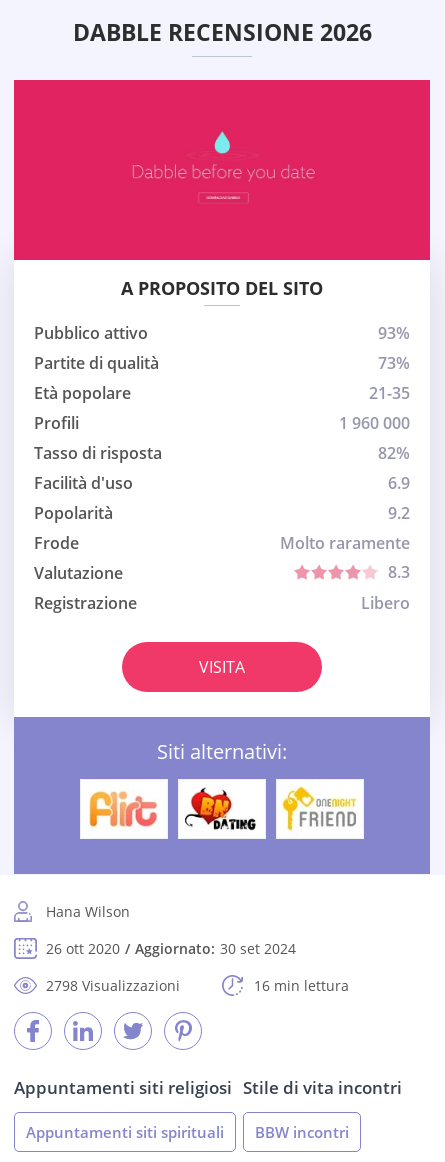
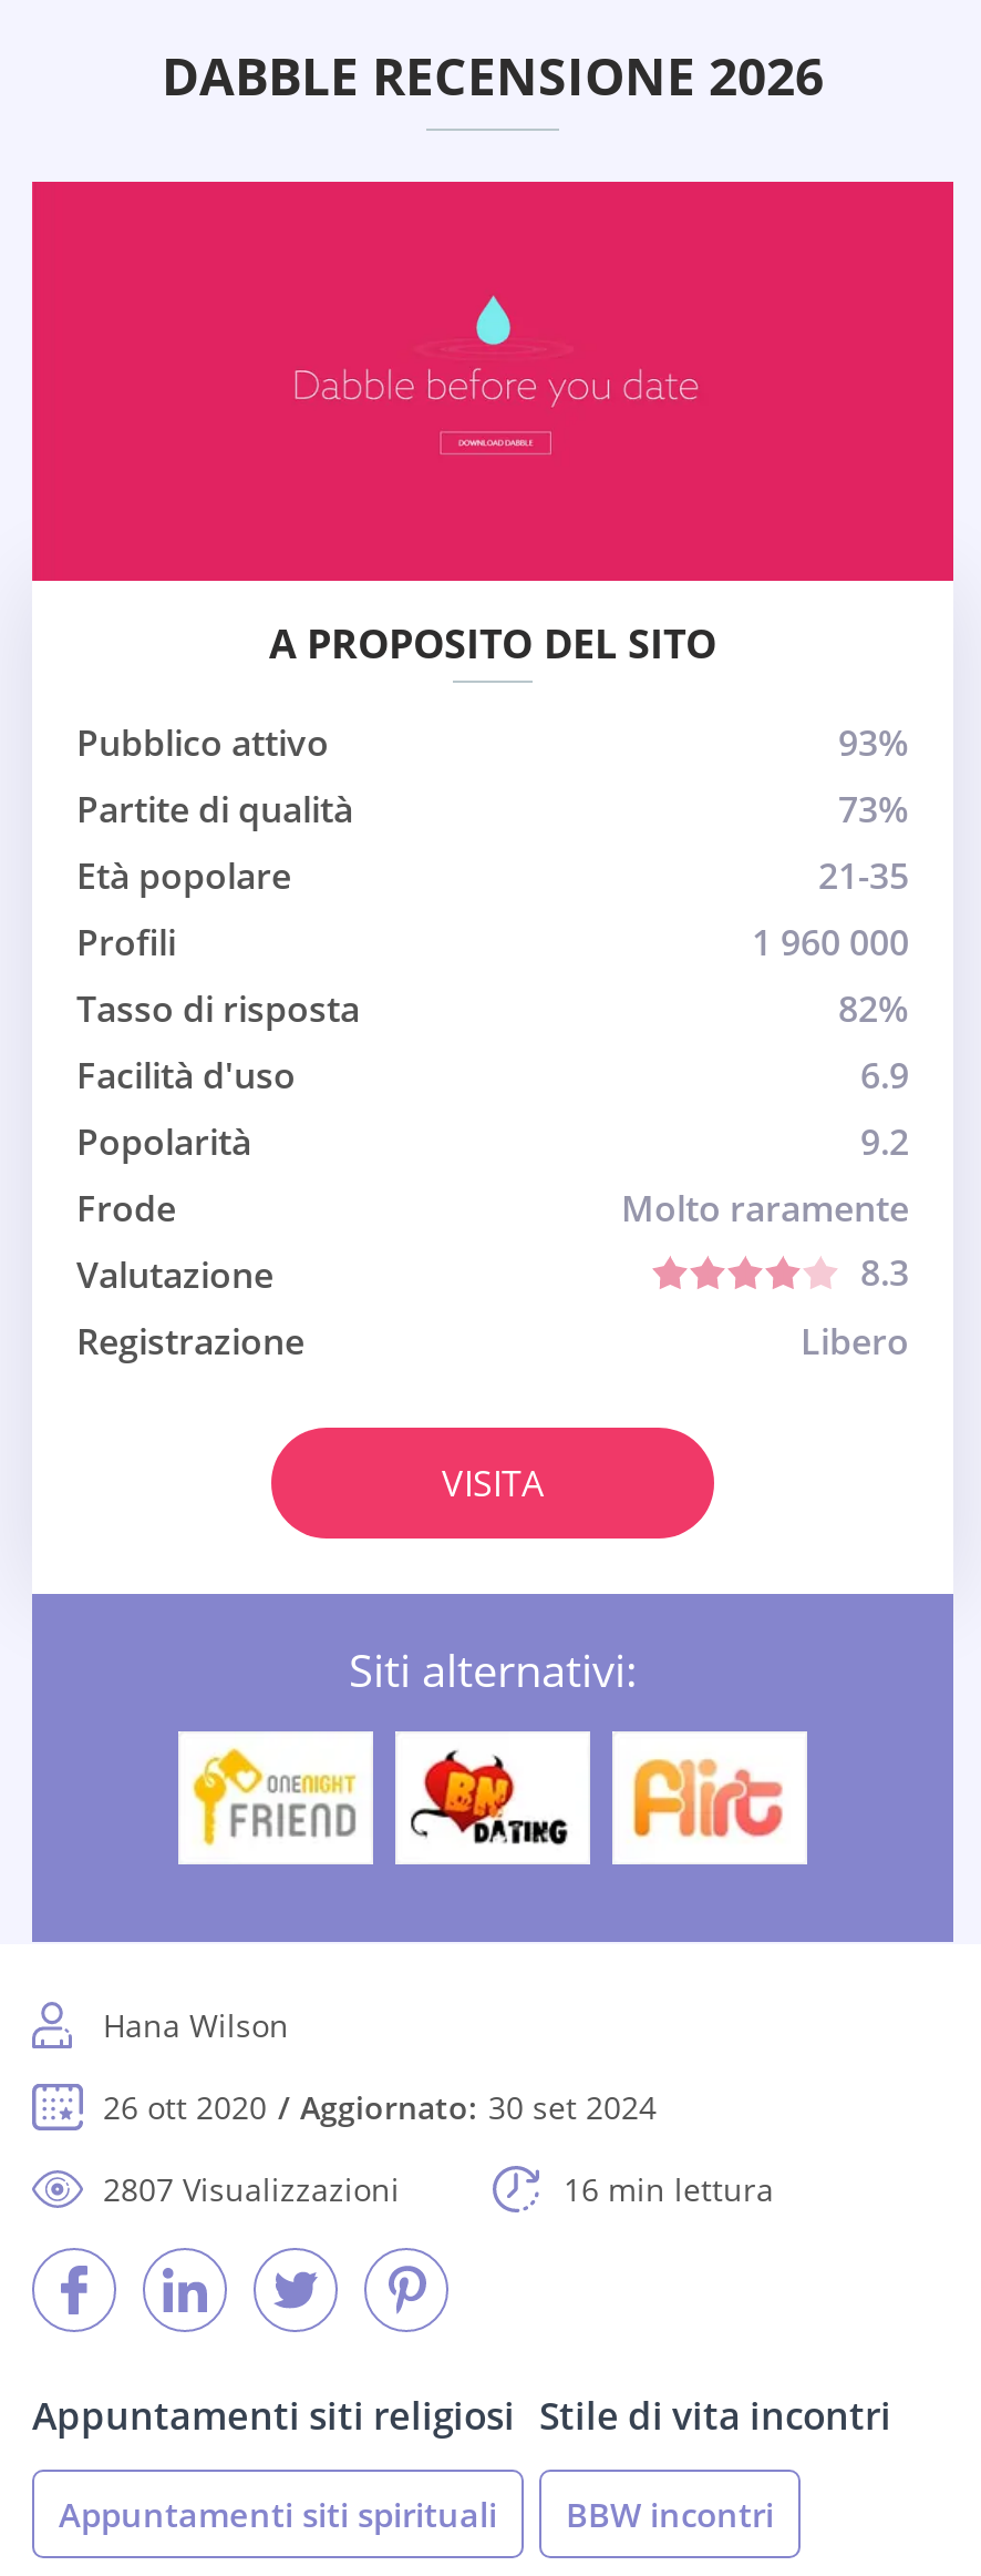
- [image]
+ [image]

- [image]
+ [image]

- 2798 Visualizzazioni
+ 2807 Visualizzazioni
